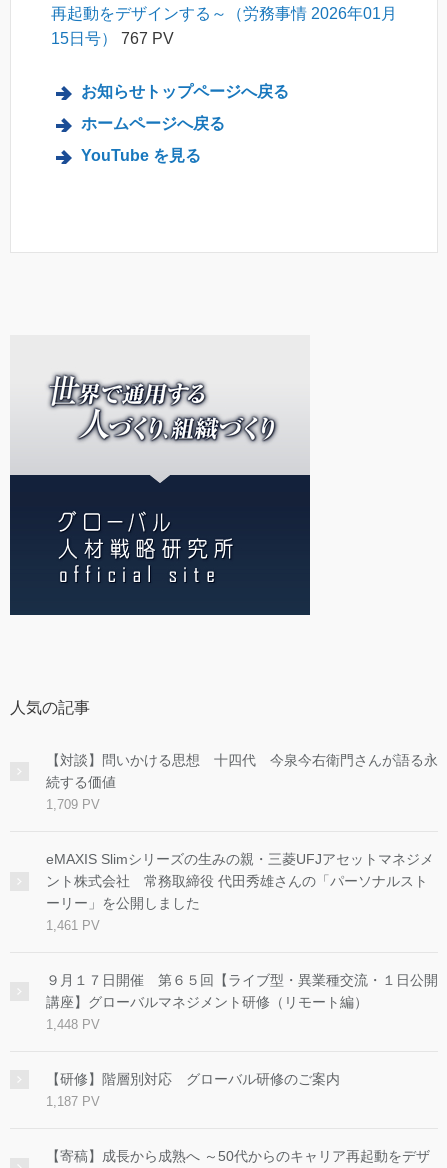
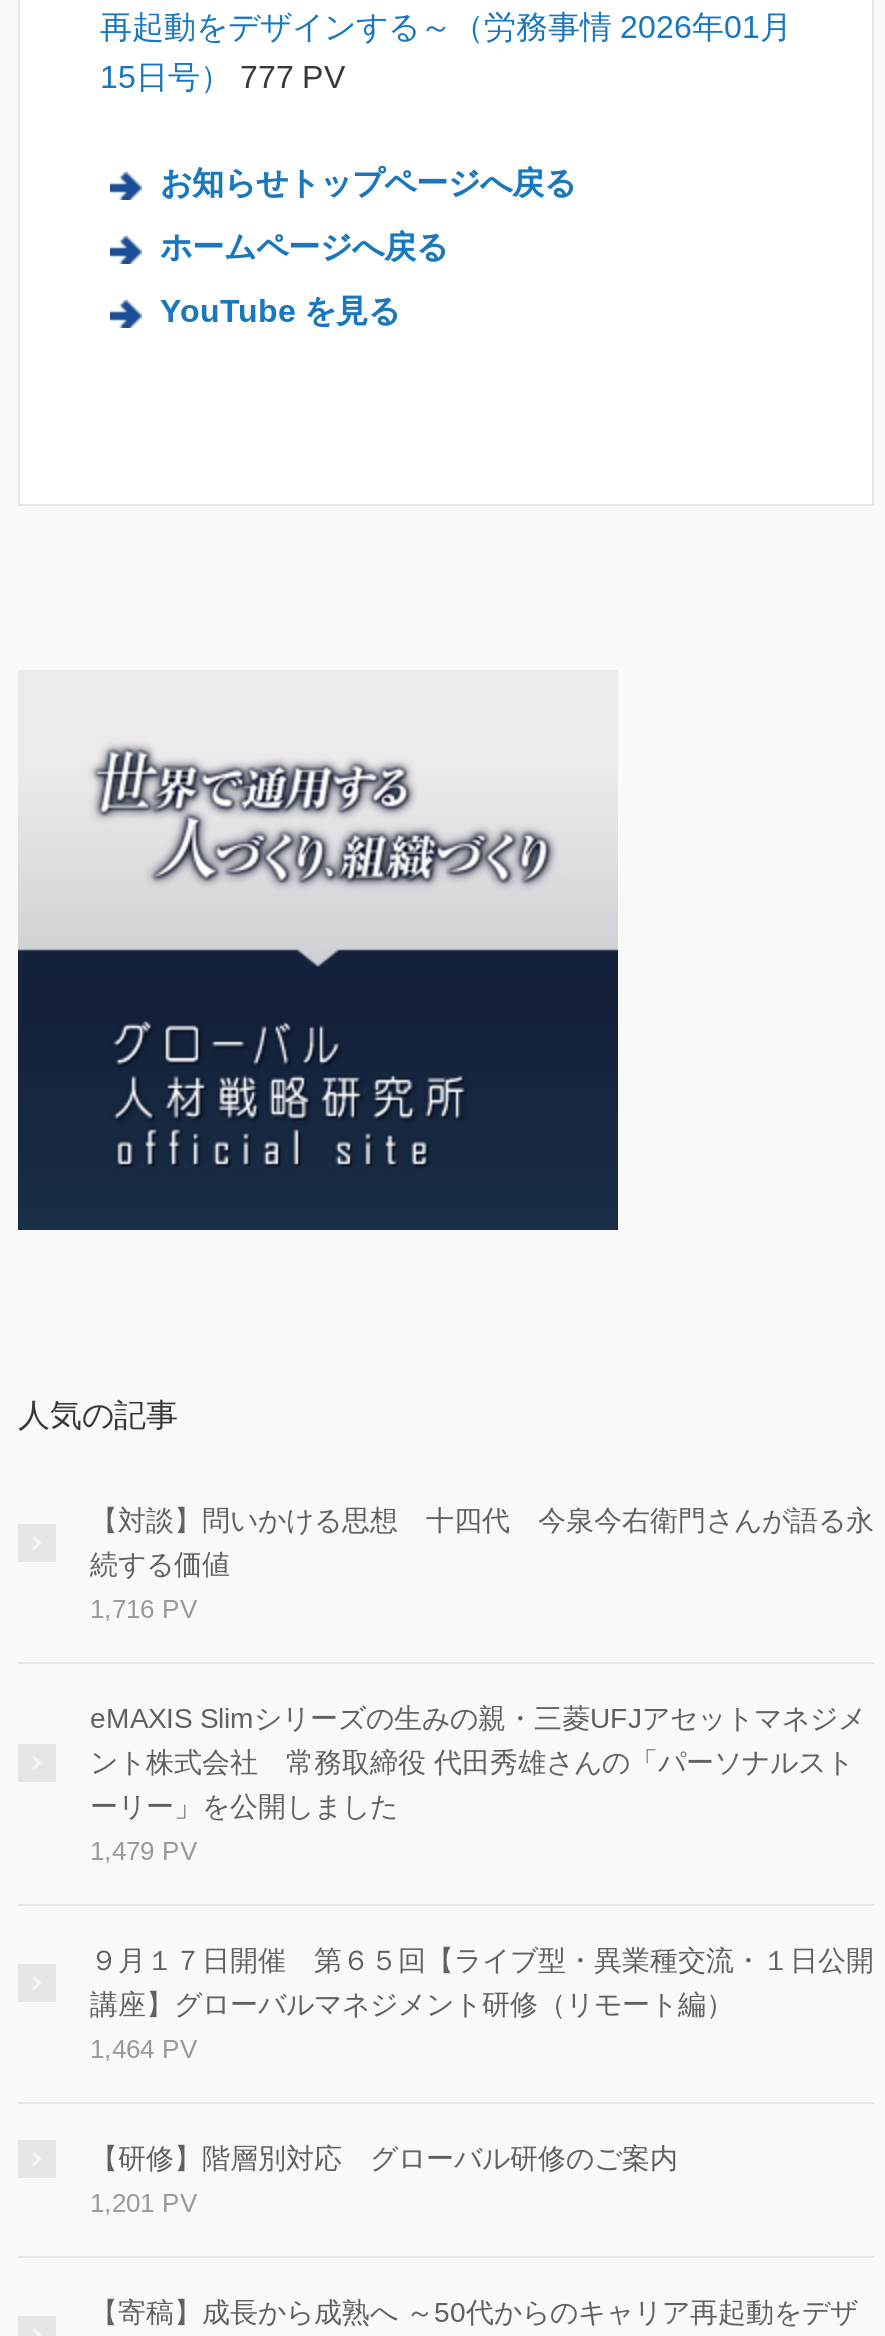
- 15日号）767 PV
+ 15日号）777 PV

- 1,709 PV
+ 1,716 PV

- 1,461 PV
+ 1,479 PV

- 1,448 PV
+ 1,464 PV

- 1,187 PV
+ 1,201 PV
